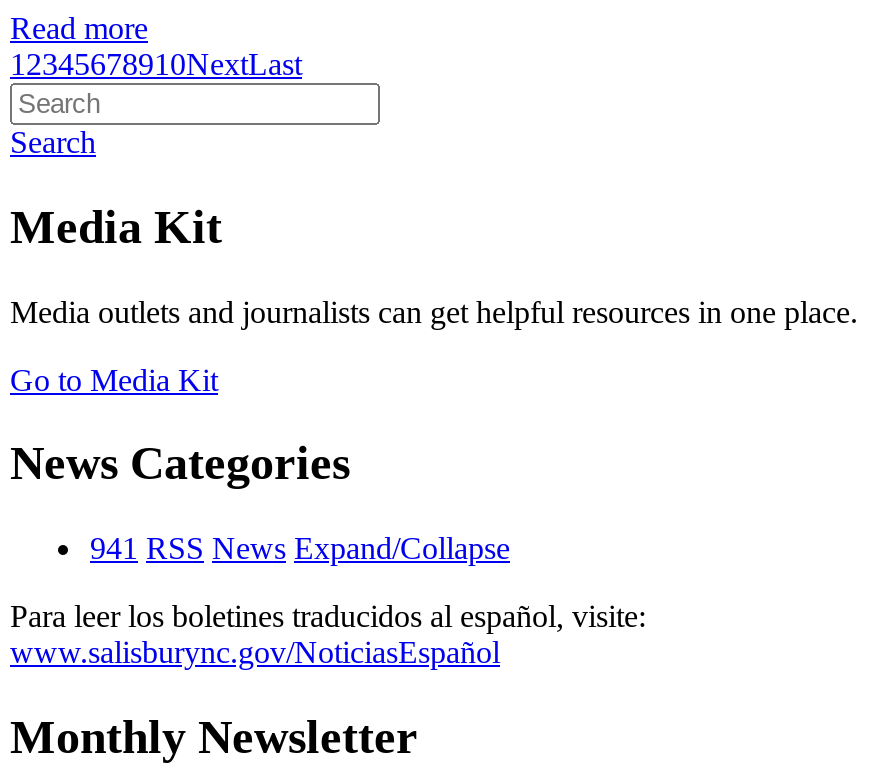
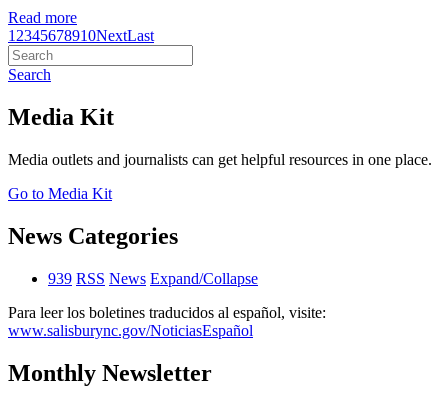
- 941 RSS News Expand/Collapse
+ 939 RSS News Expand/Collapse
